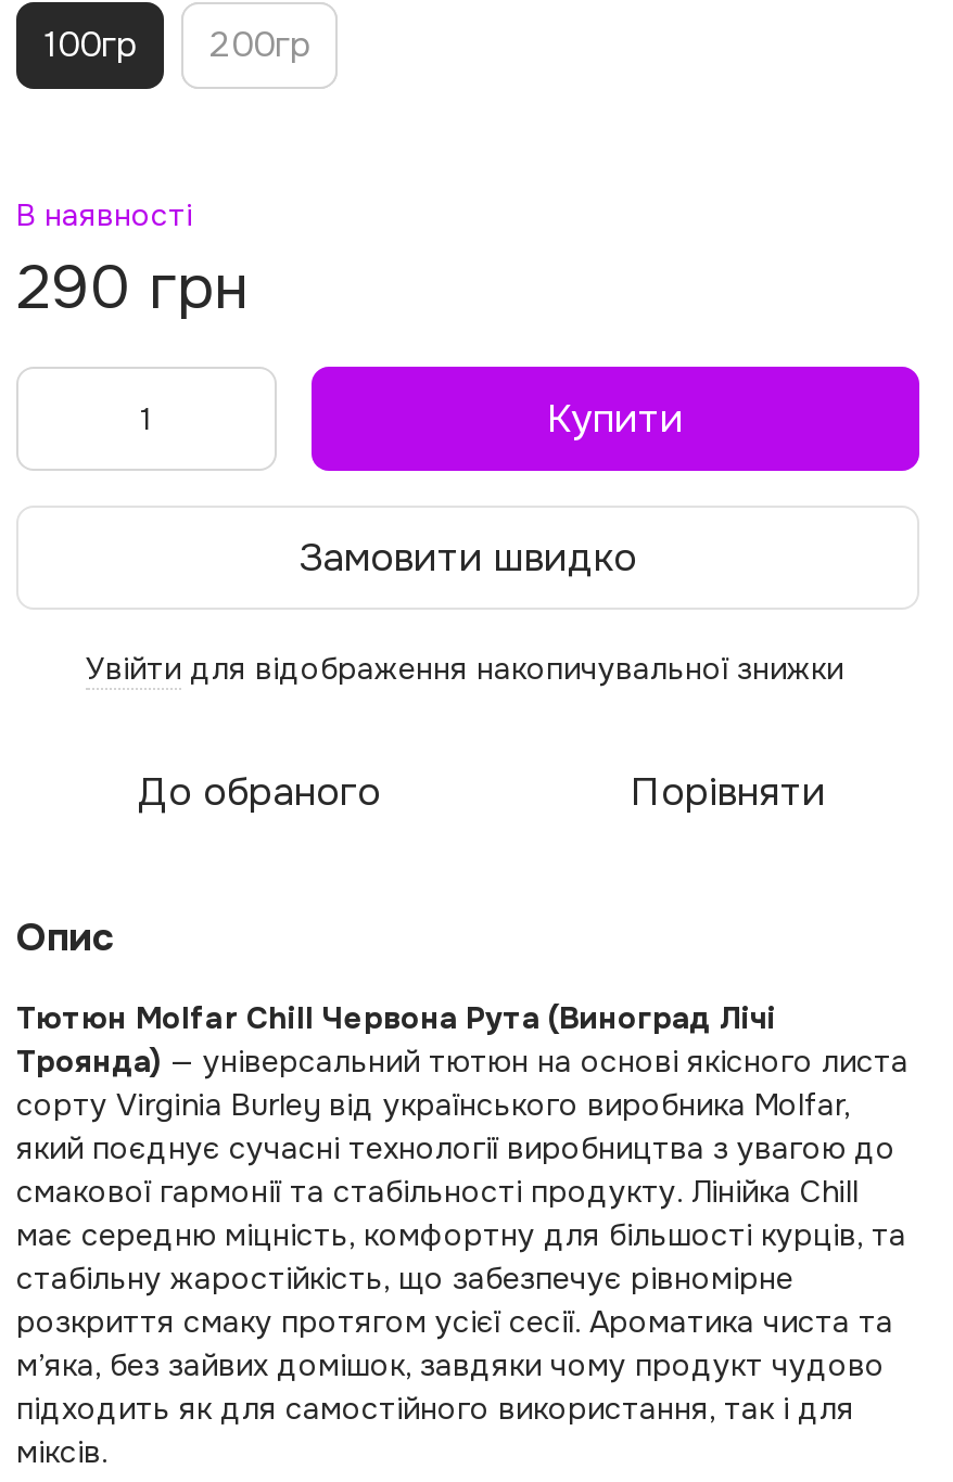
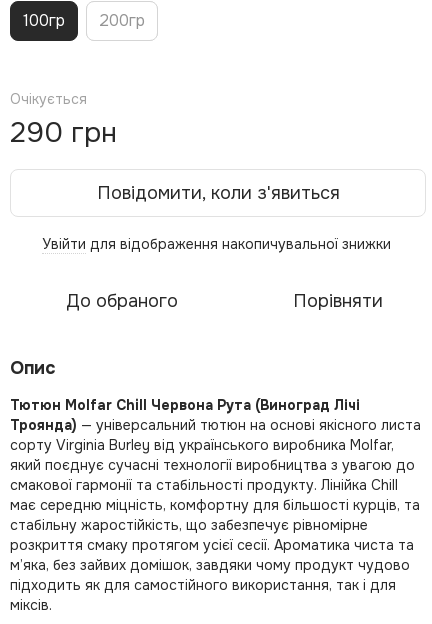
- В наявності
+ Очікується

- Купити
- Замовити швидко
+ Повідомити, коли з'явиться
